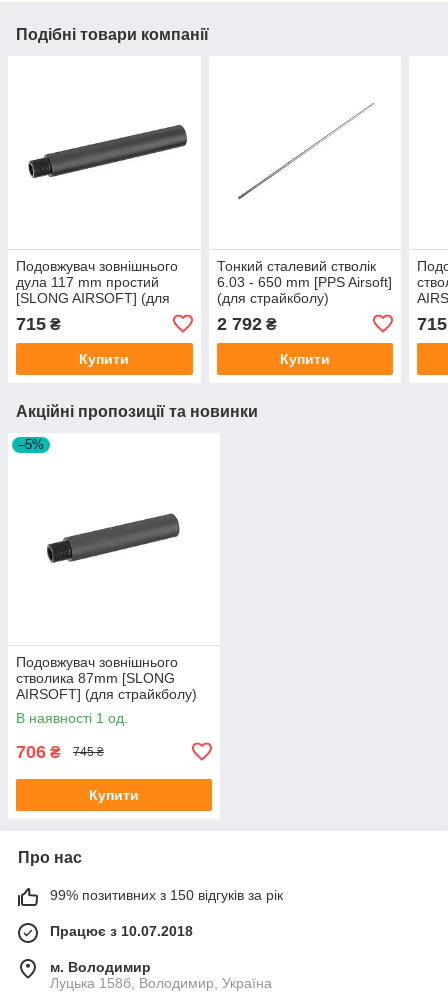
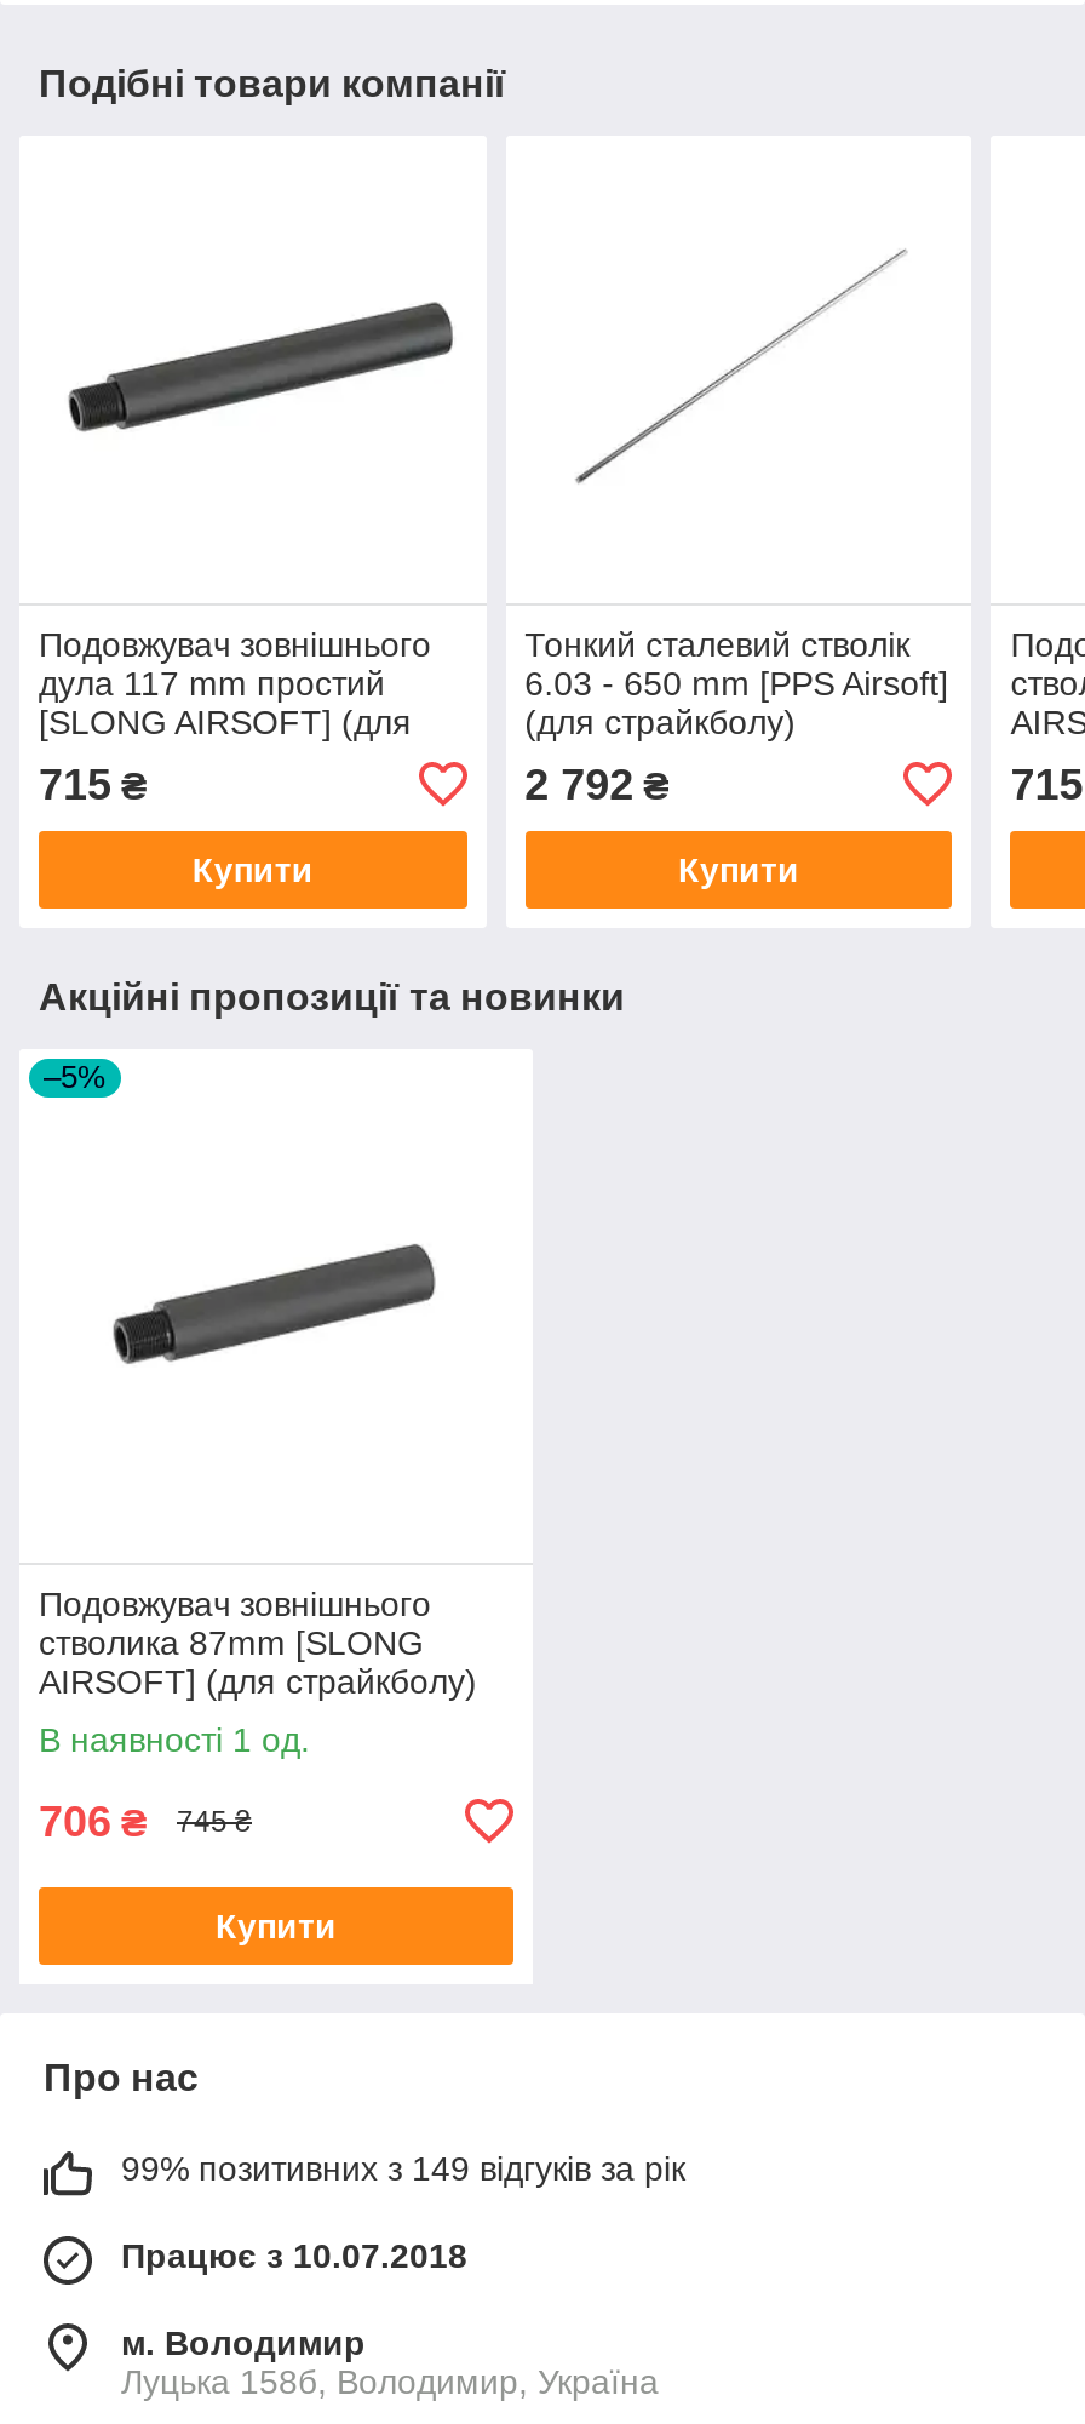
- 99% позитивних з 150 відгуків за рік
+ 99% позитивних з 149 відгуків за рік
